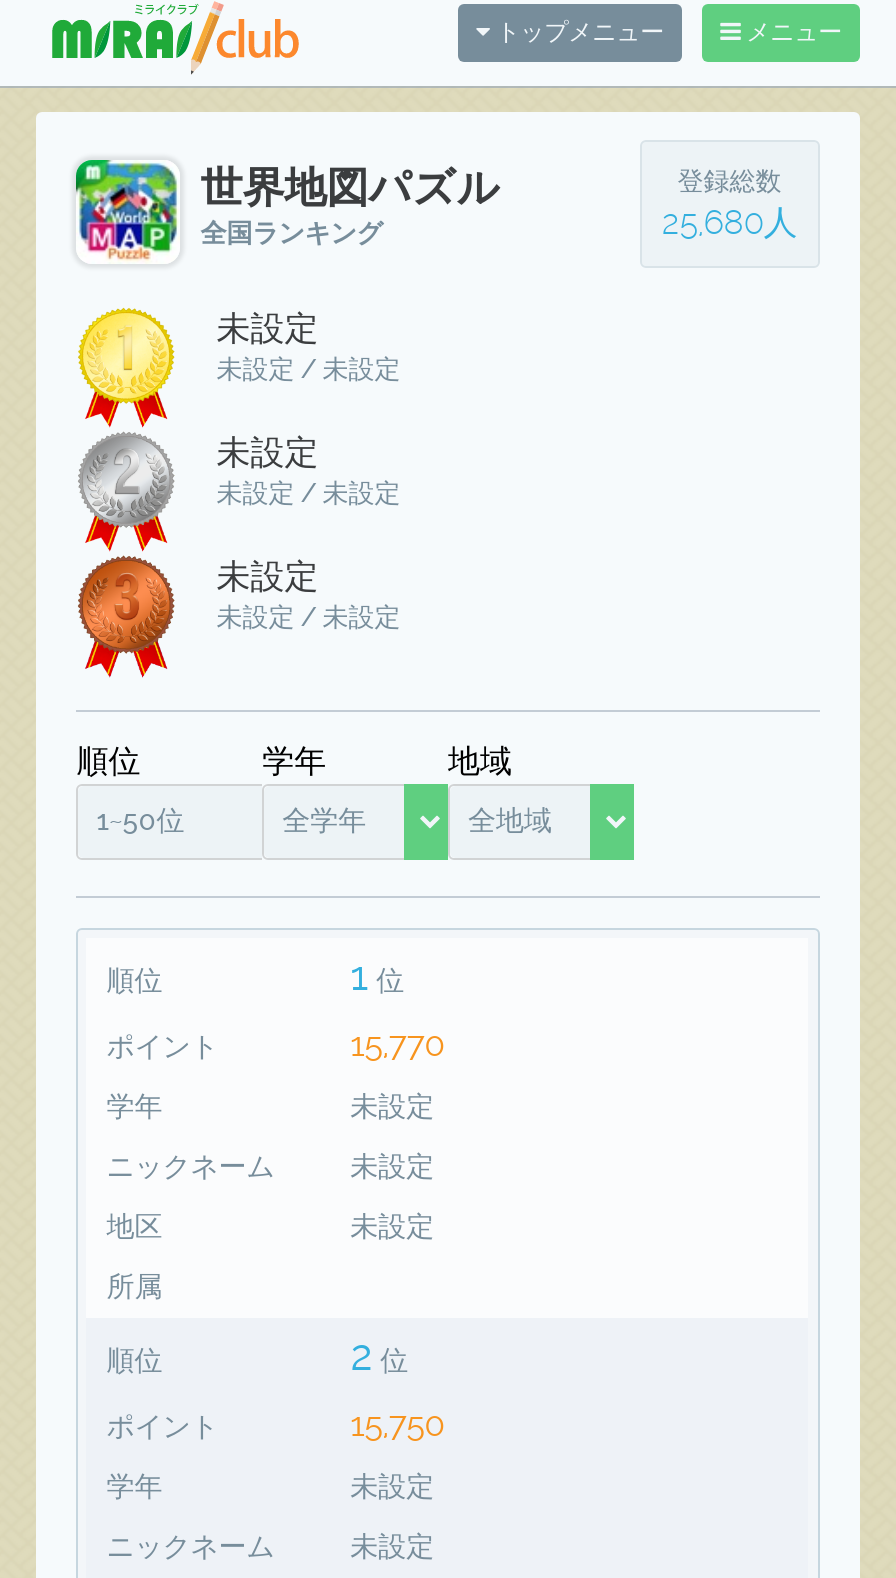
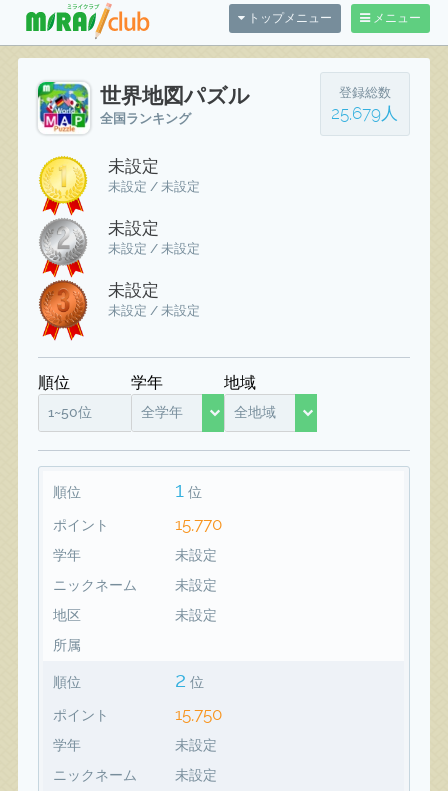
- 25,680人
+ 25,679人
